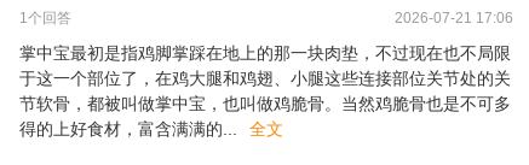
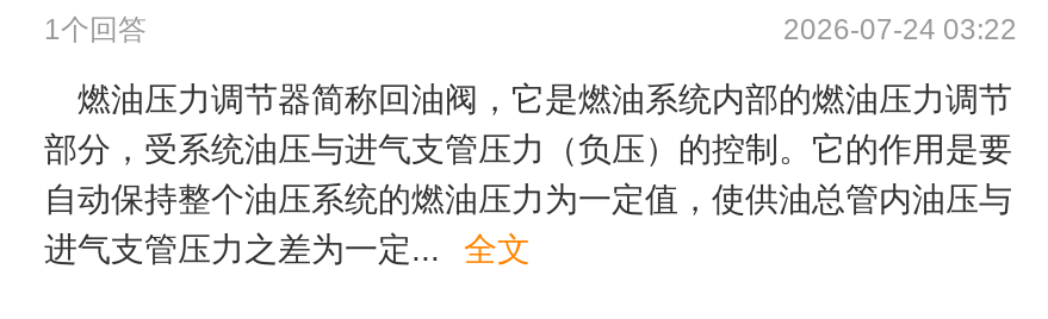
- 2026-07-21 17:06
+ 2026-07-24 03:22

- 掌中宝最初是指鸡脚掌踩在地上的那一块肉垫，不过现在也不局限
- 于这一个部位了，在鸡大腿和鸡翅、小腿这些连接部位关节处的关
- 节软骨，都被叫做掌中宝，也叫做鸡脆骨。当然鸡脆骨也是不可多
- 得的上好食材，富含满满的...
+ 燃油压力调节器简称回油阀，它是燃油系统内部的燃油压力调节
+ 部分，受系统油压与进气支管压力（负压）的控制。它的作用是要
+ 自动保持整个油压系统的燃油压力为一定值，使供油总管内油压与
+ 进气支管压力之差为一定...
